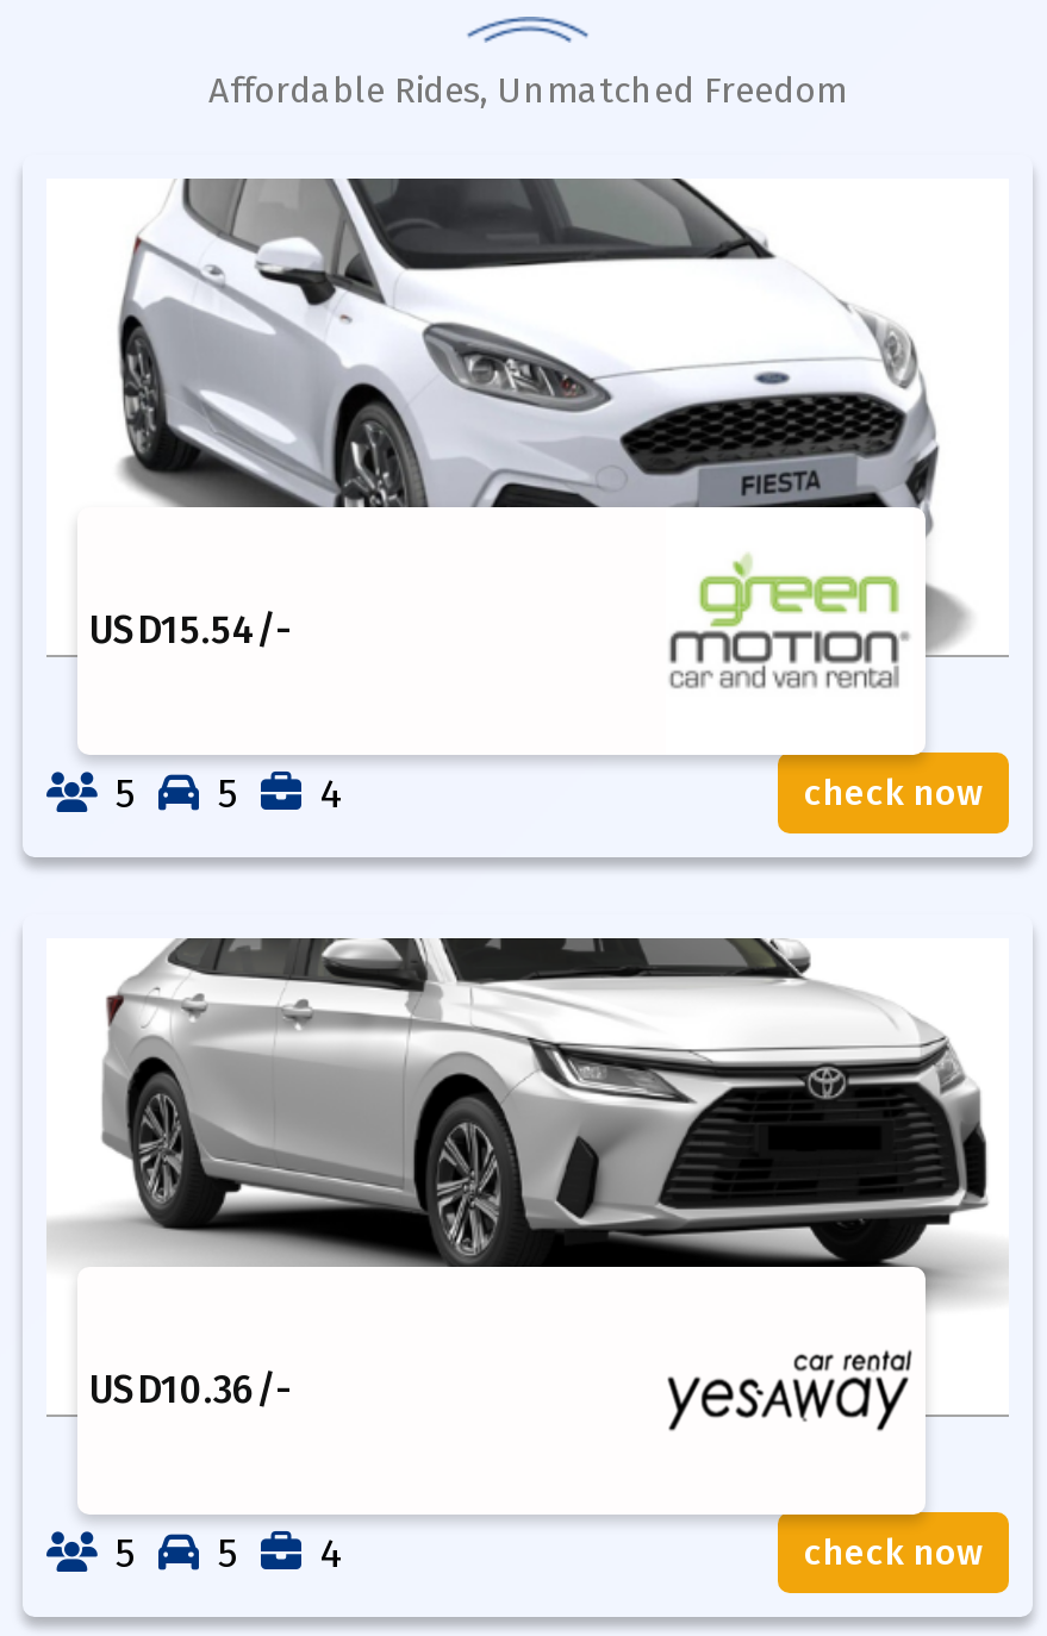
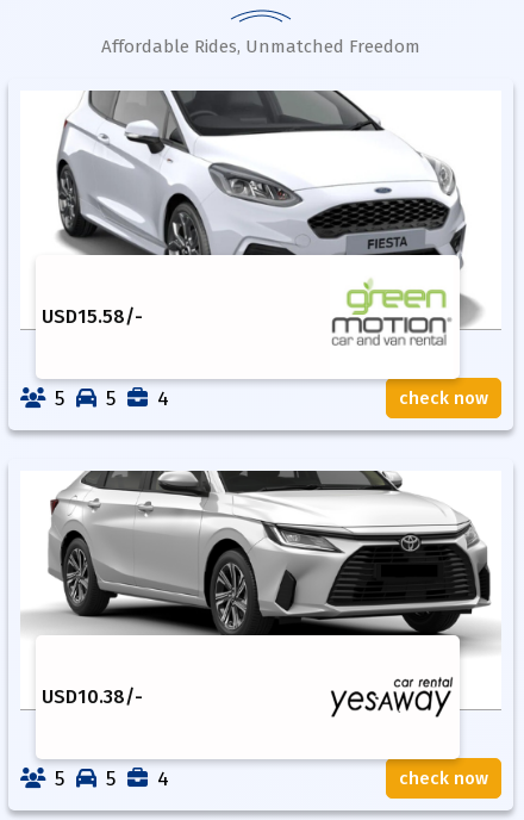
- USD15.54/-
+ USD15.58/-

- USD10.36 /-
+ USD10.38 /-
